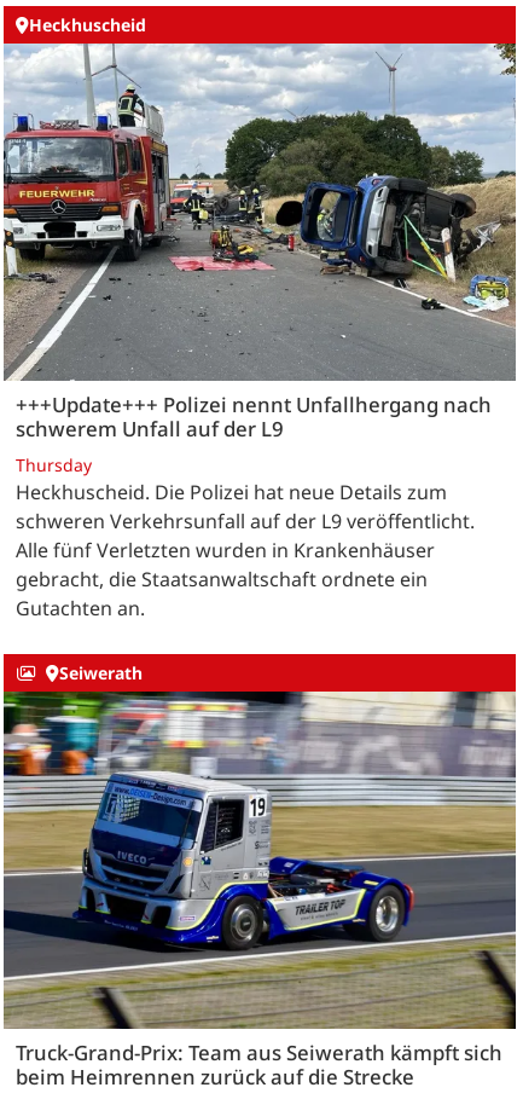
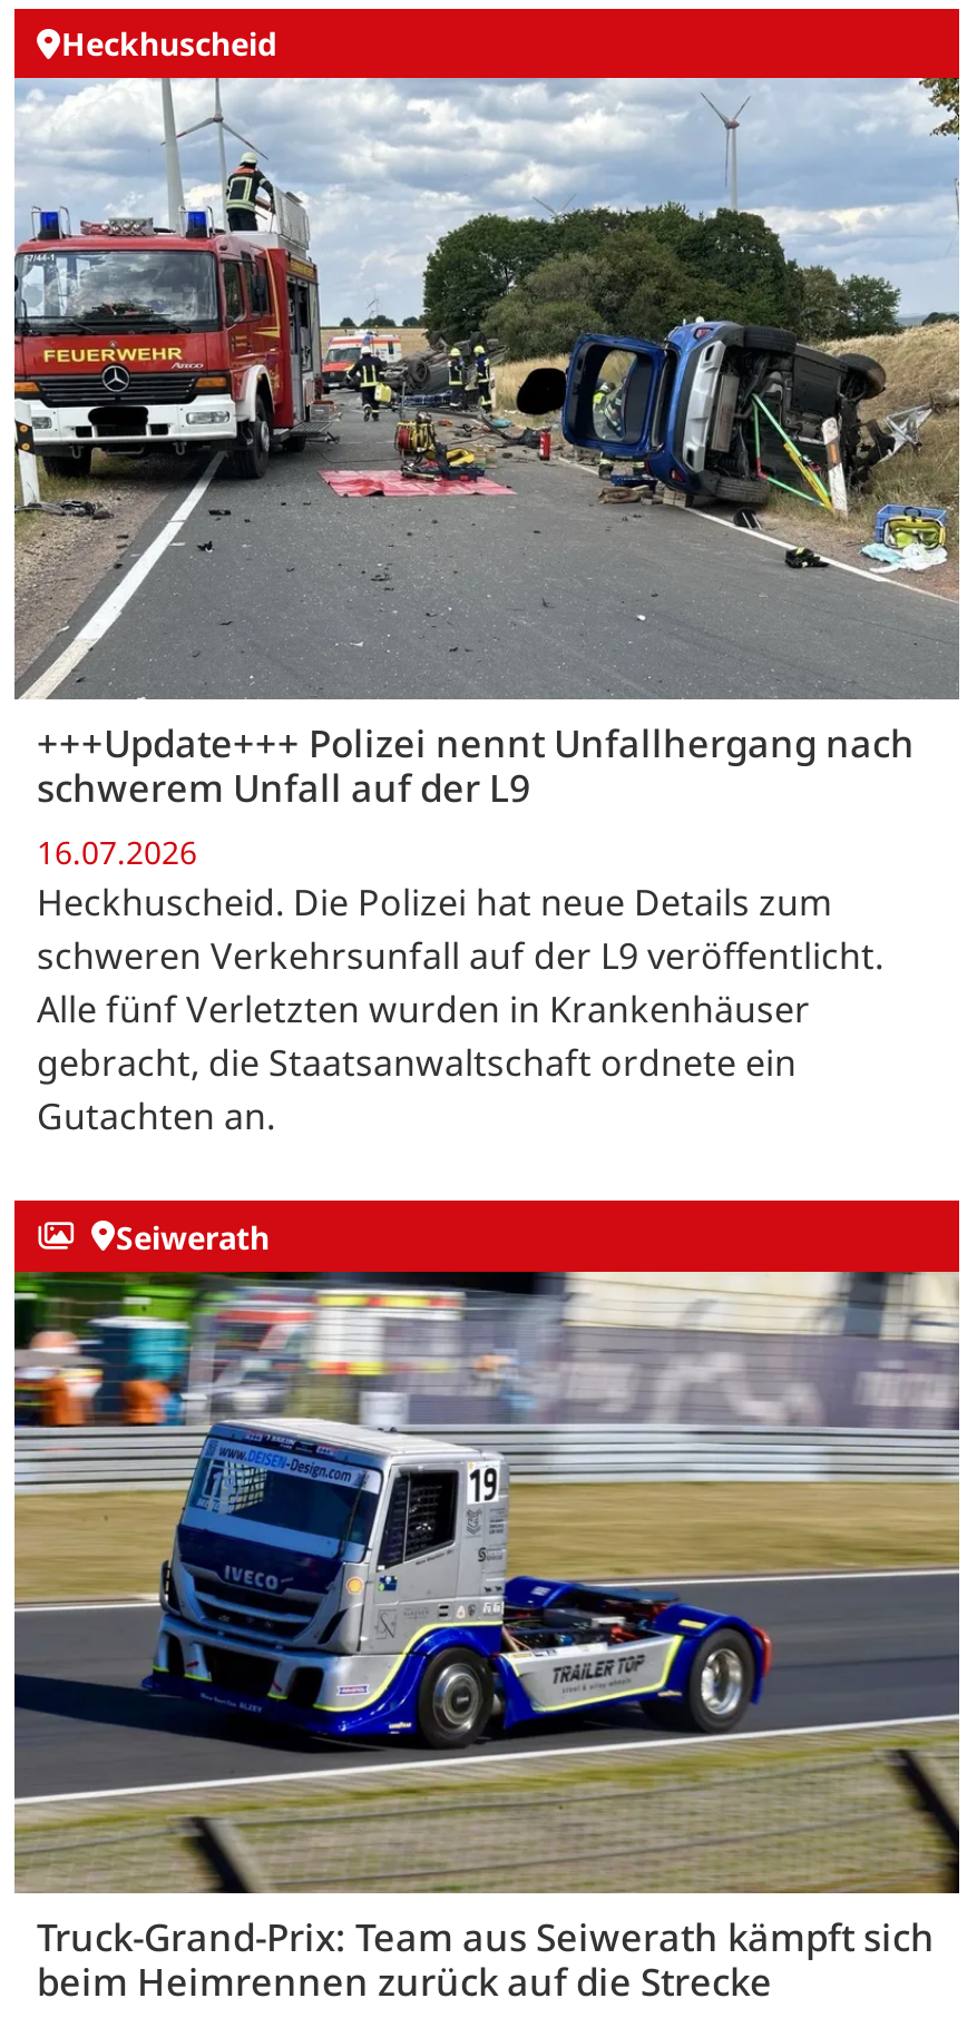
- Thursday
+ 16.07.2026
